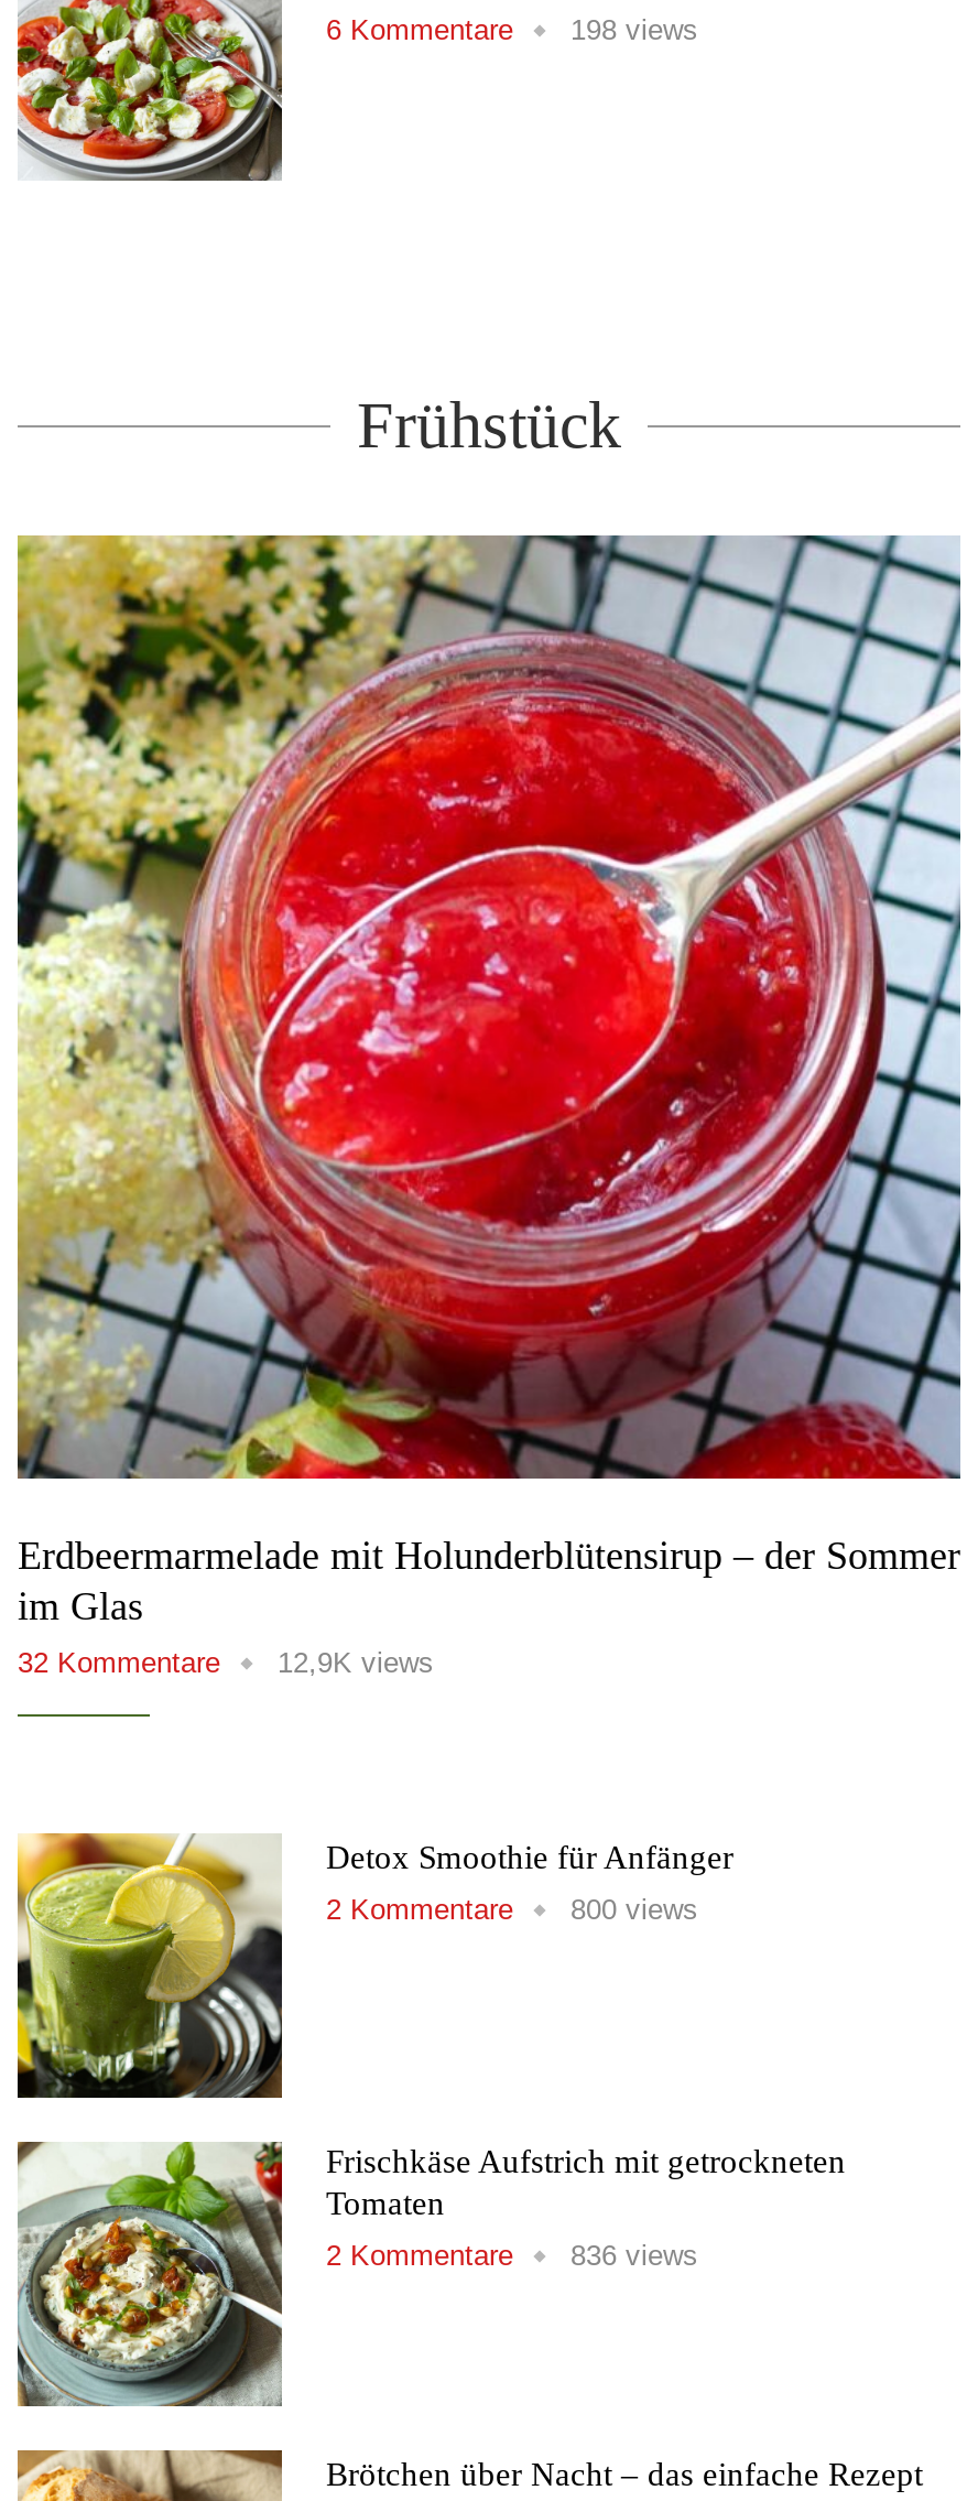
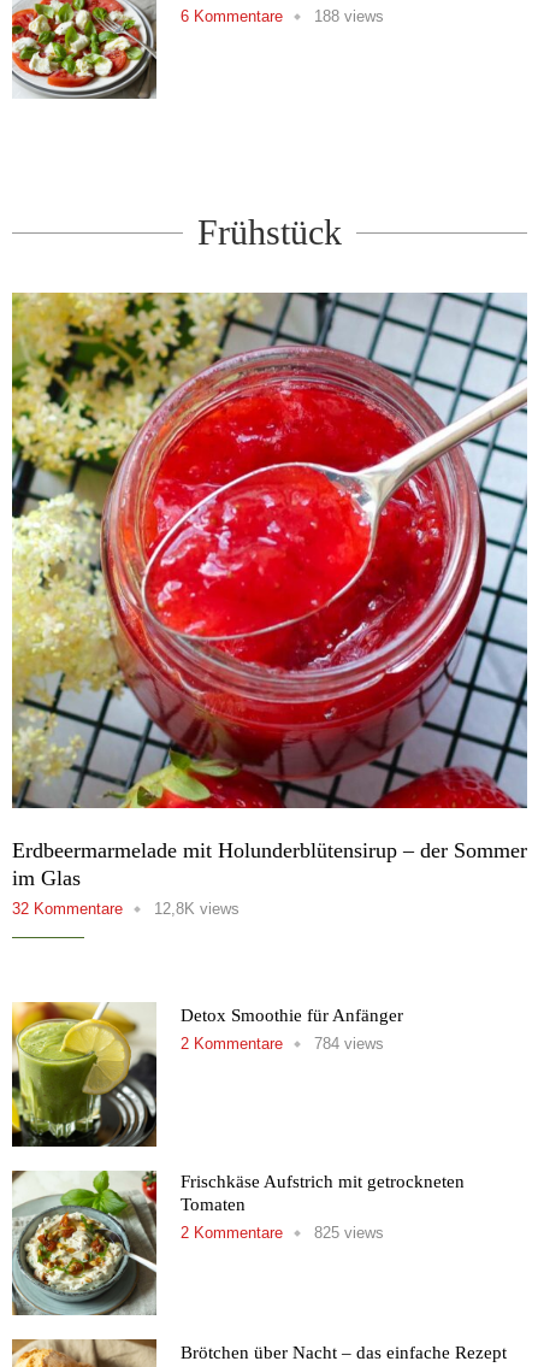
- 6 Kommentare 198 views
+ 6 Kommentare 188 views

- 32 Kommentare 12,9K views
+ 32 Kommentare 12,8K views

- 2 Kommentare 800 views
+ 2 Kommentare 784 views

- 2 Kommentare 836 views
+ 2 Kommentare 825 views
